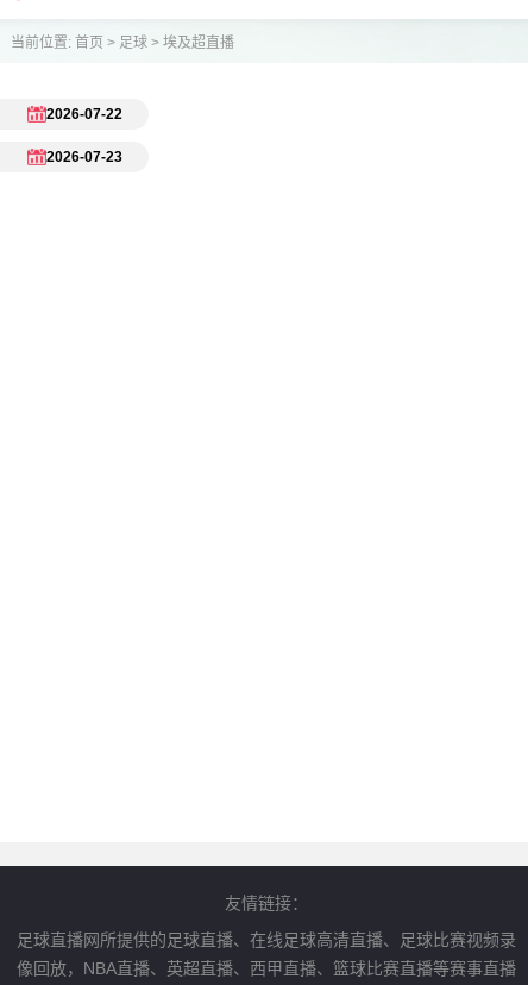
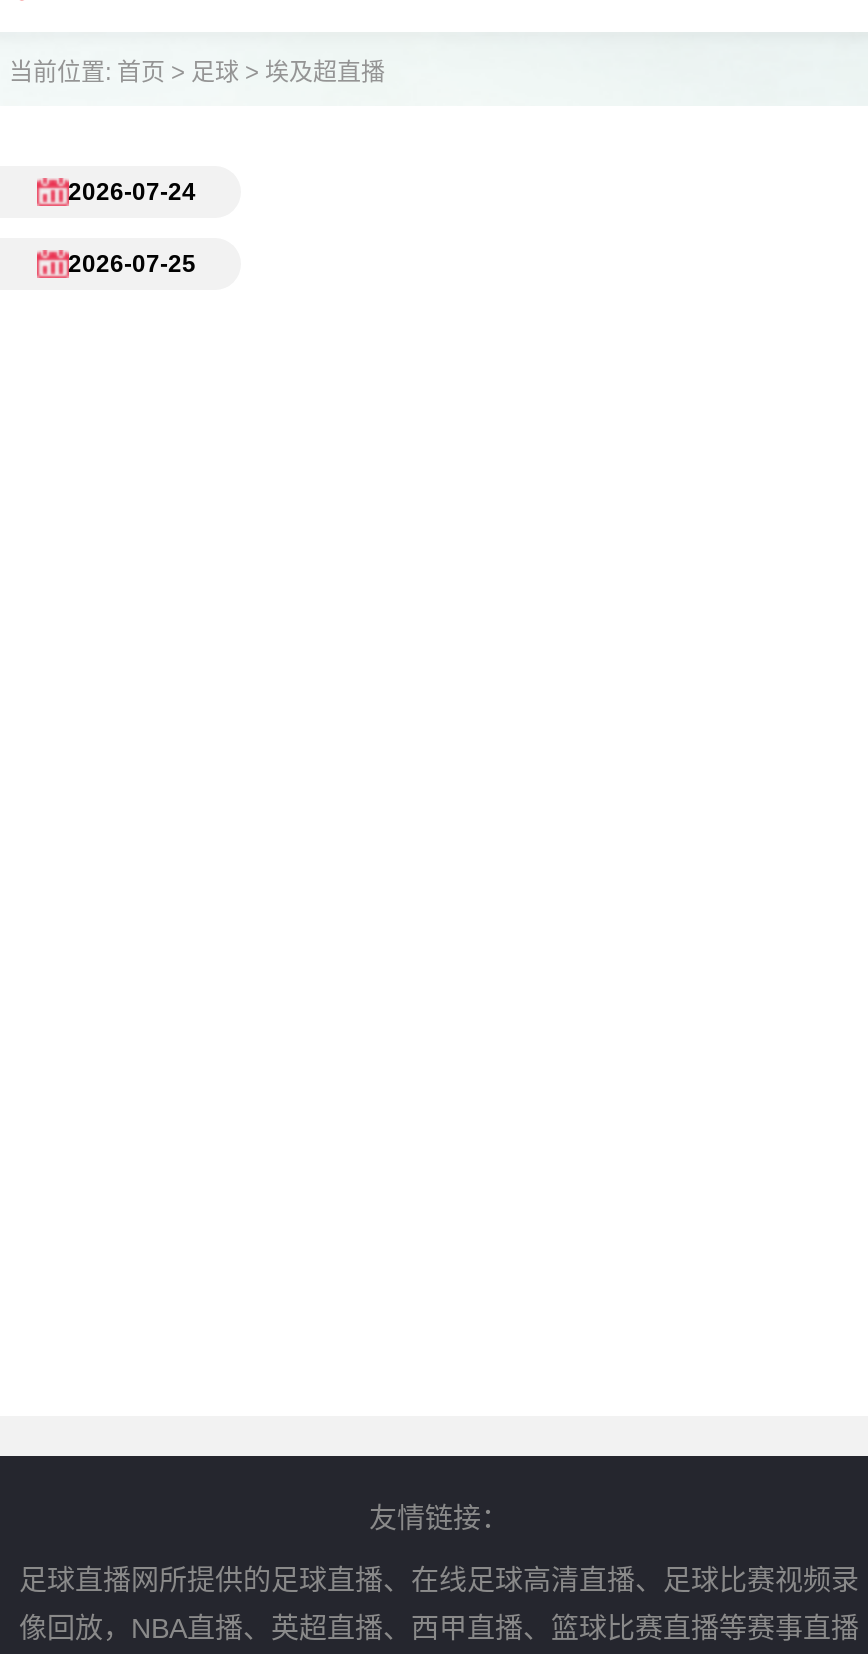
- 2026-07-22
+ 2026-07-24

- 2026-07-23
+ 2026-07-25
